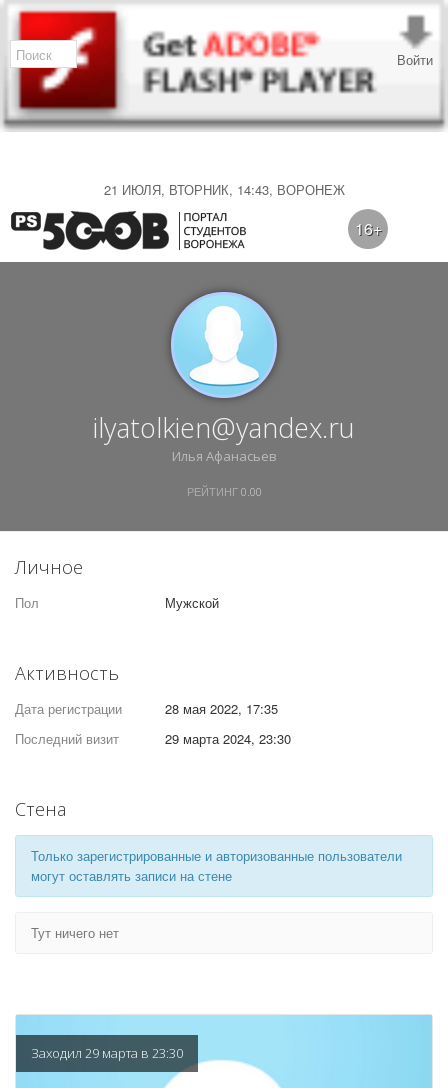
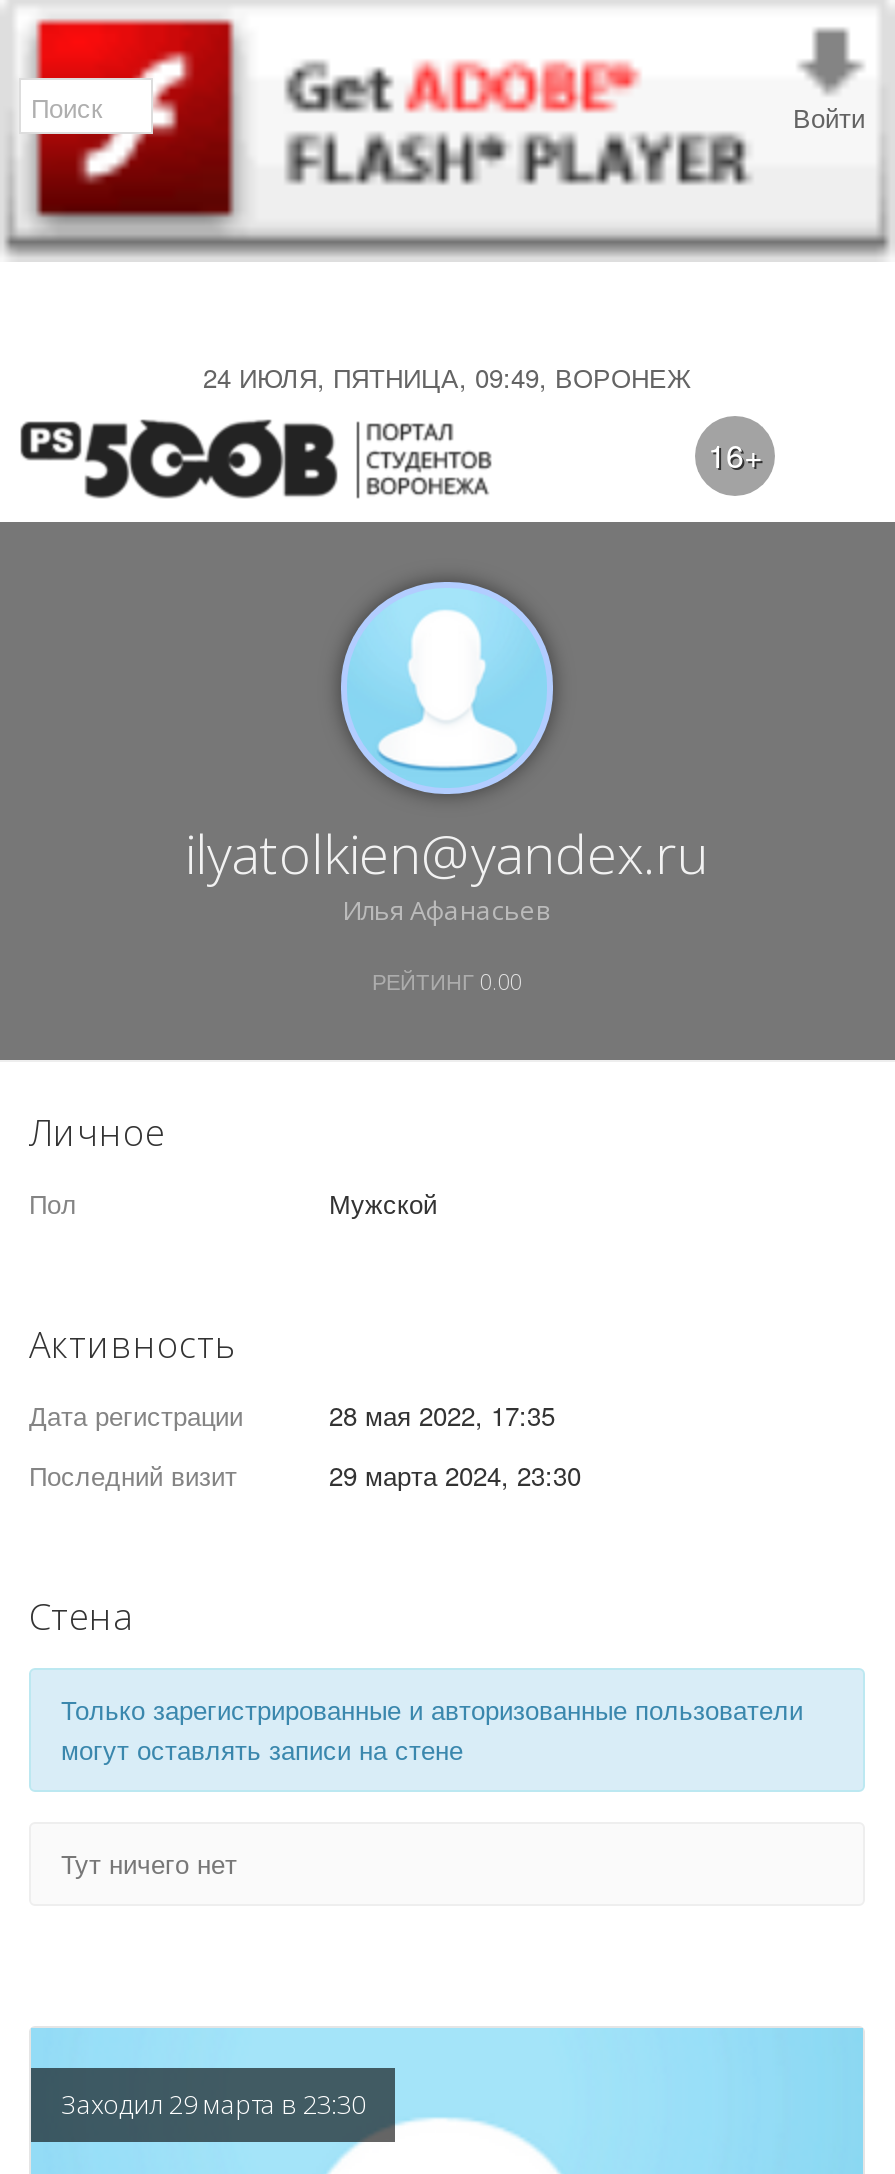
- 21 ИЮЛЯ, ВТОРНИК, 14:43, ВОРОНЕЖ
+ 24 ИЮЛЯ, ПЯТНИЦА, 09:49, ВОРОНЕЖ
